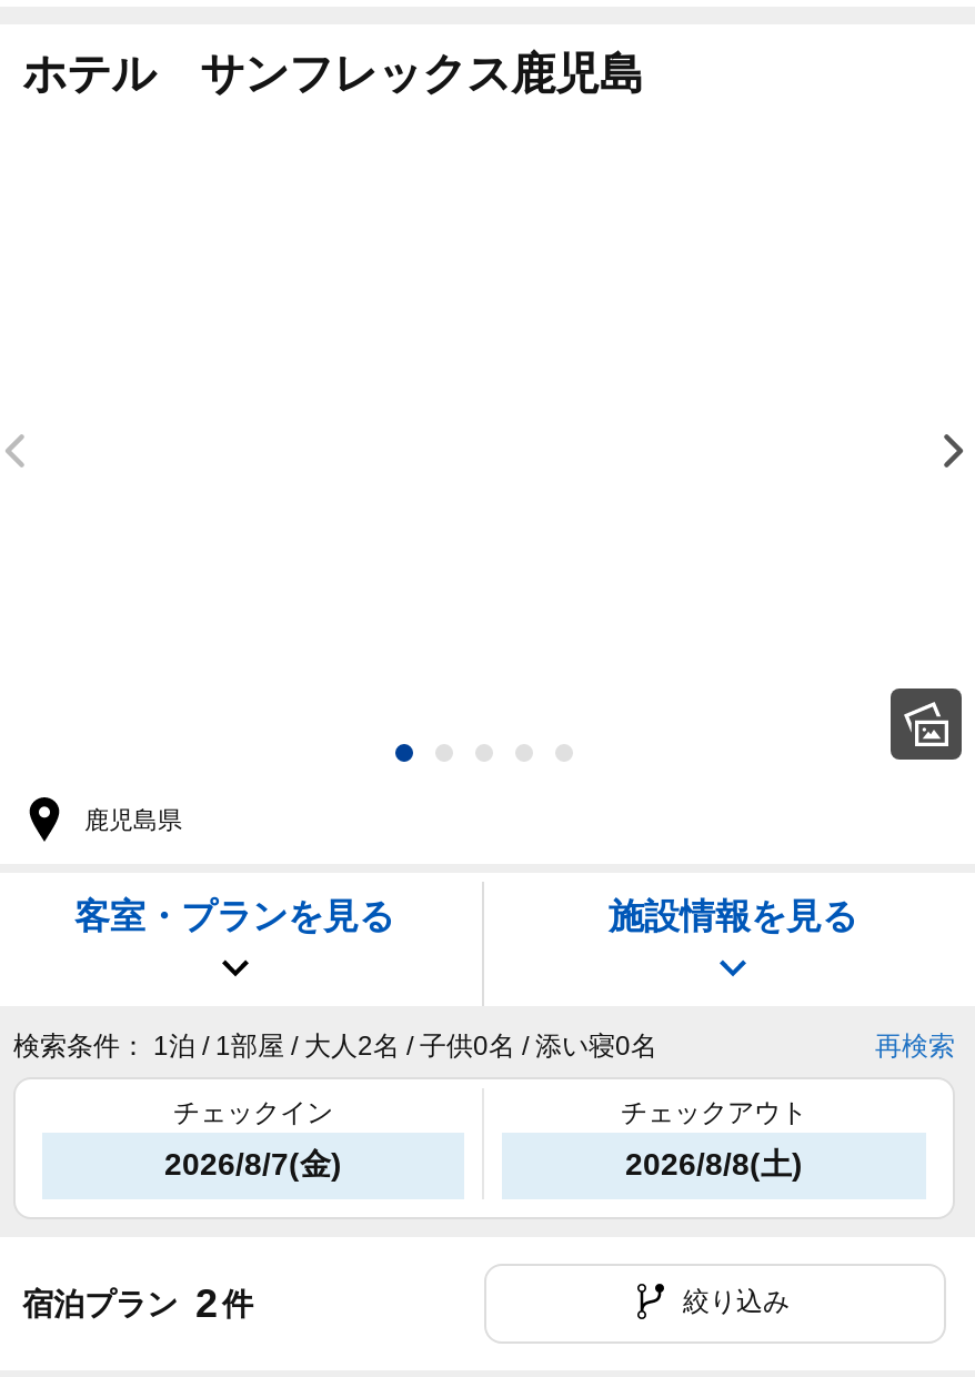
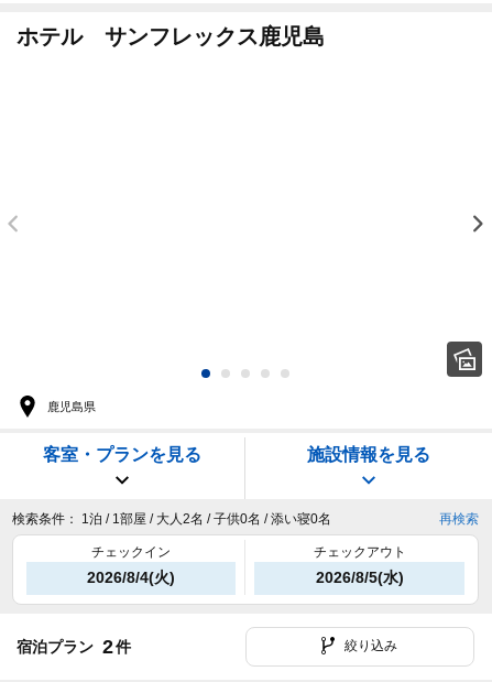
- 2026/8/7(金)
+ 2026/8/4(火)

- 2026/8/8(土)
+ 2026/8/5(水)
